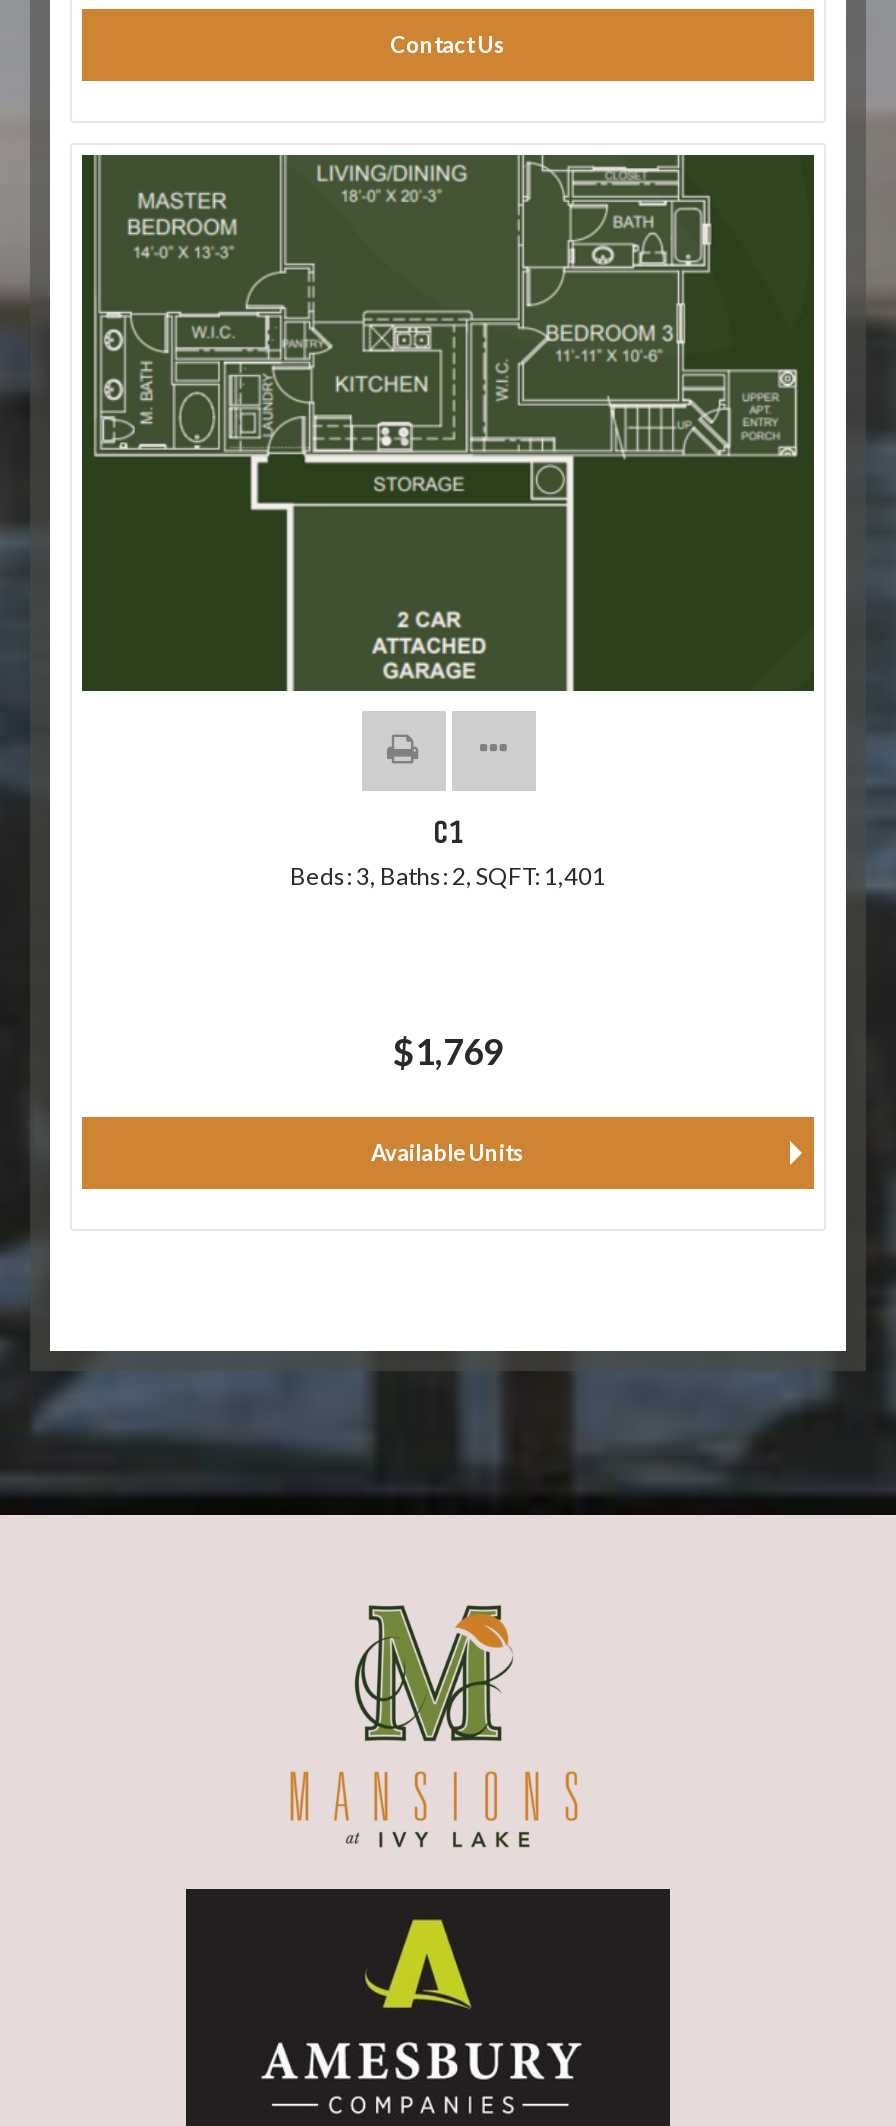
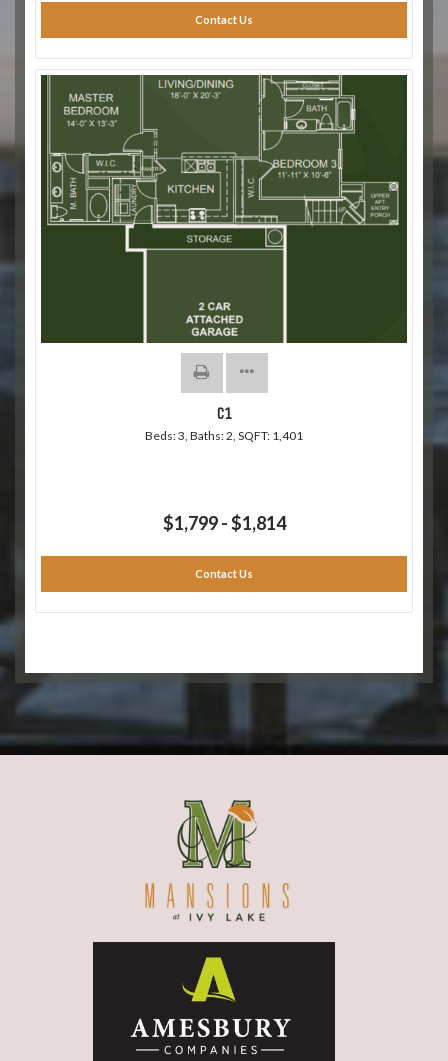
- $1,769
+ $1,799 - $1,814

- Available Units
+ Contact Us
